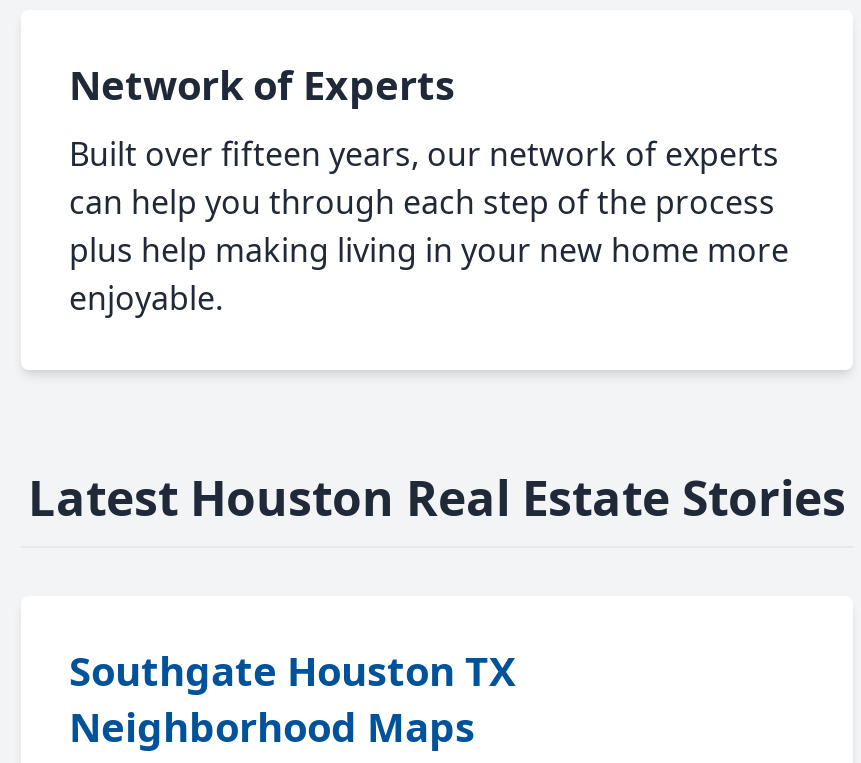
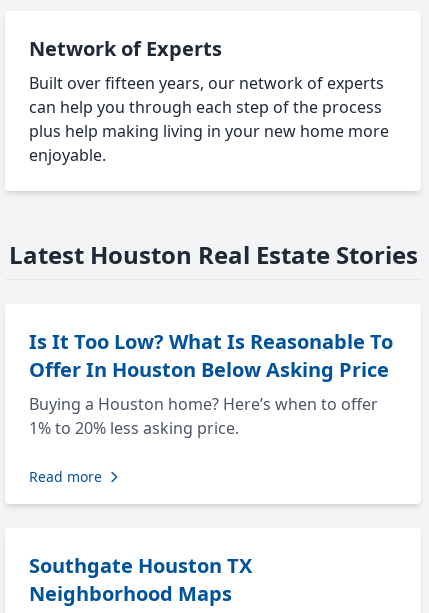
+ Is It Too Low? What Is Reasonable To
+ Offer In Houston Below Asking Price
+ Buying a Houston home? Here’s when to offer
+ 1% to 20% less asking price.
+ Read more
